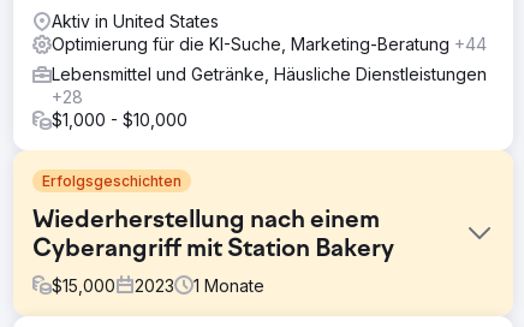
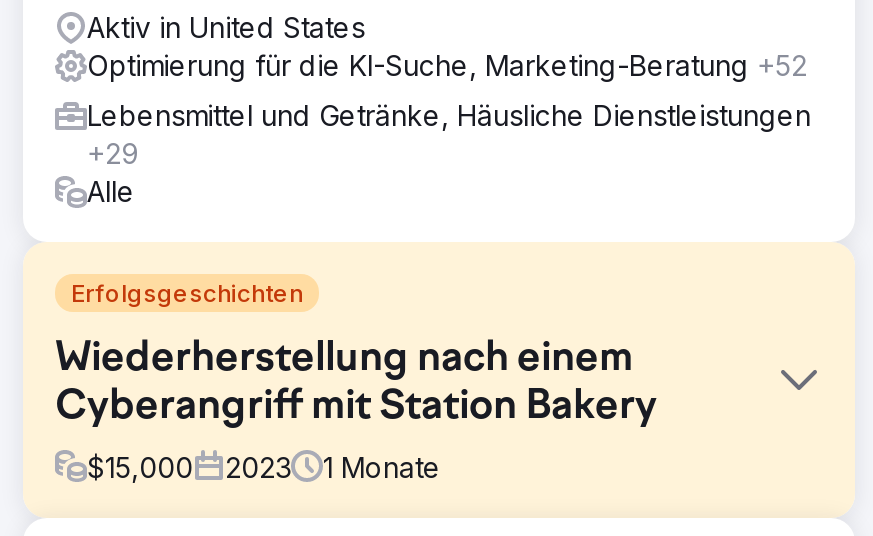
- Optimierung für die KI-Suche, Marketing-Beratung +44
+ Optimierung für die KI-Suche, Marketing-Beratung +52

- +28
- $1,000 - $10,000
+ +29
+ Alle
